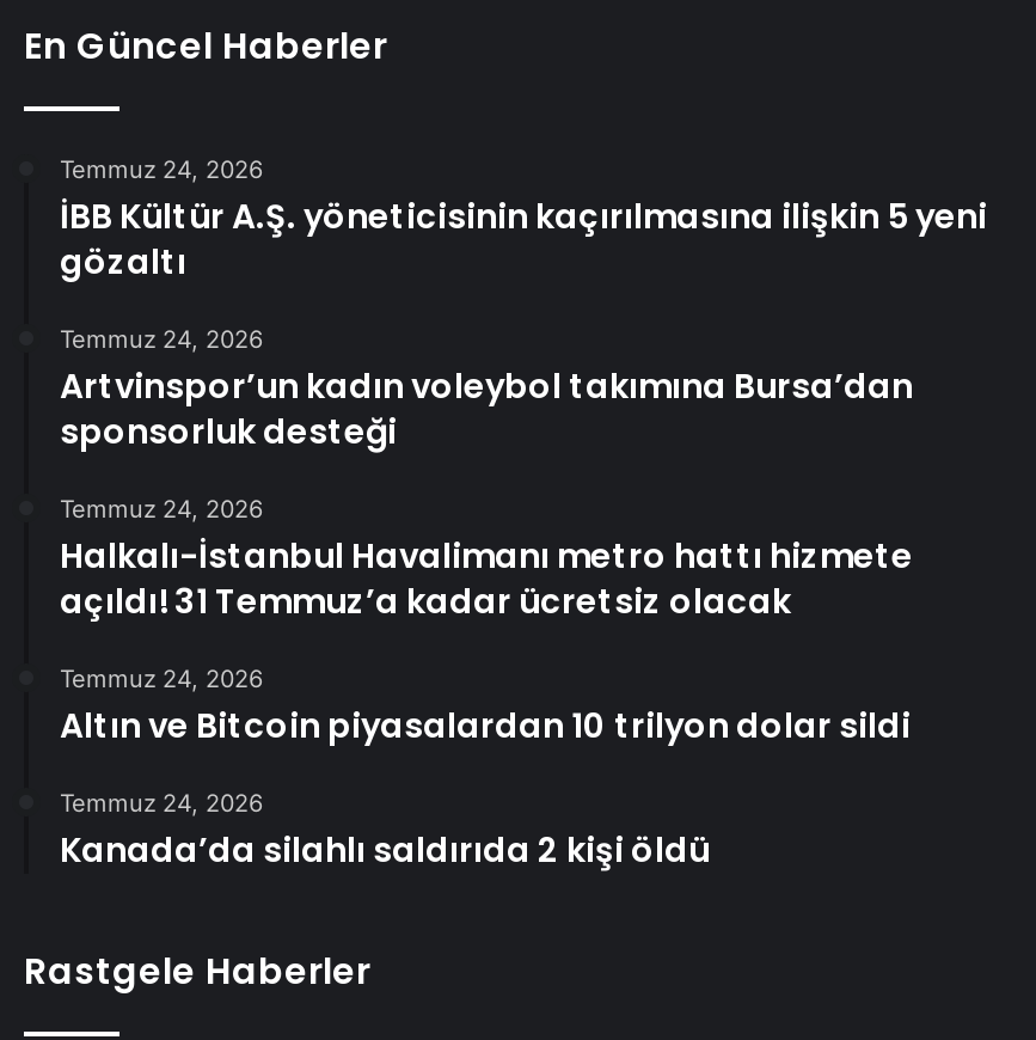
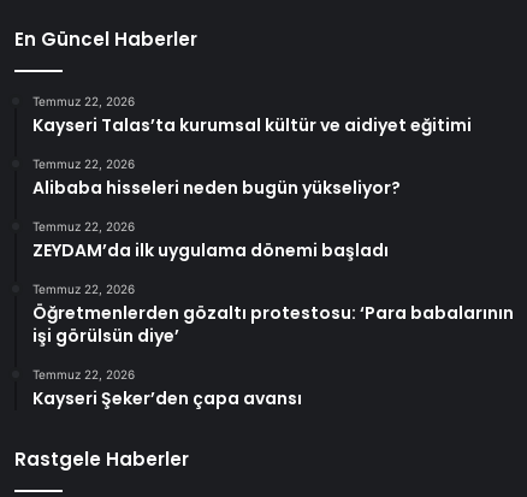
- Temmuz 24, 2026
- İBB Kültür A.Ş. yöneticisinin kaçırılmasına ilişkin 5 yeni
- gözaltı
+ Temmuz 22, 2026
+ Kayseri Talas’ta kurumsal kültür ve aidiyet eğitimi

- Temmuz 24, 2026
- Artvinspor’un kadın voleybol takımına Bursa’dan
- sponsorluk desteği
+ Temmuz 22, 2026
+ Alibaba hisseleri neden bugün yükseliyor?

- Temmuz 24, 2026
- Halkalı-İstanbul Havalimanı metro hattı hizmete
- açıldı! 31 Temmuz’a kadar ücretsiz olacak
+ Temmuz 22, 2026
+ ZEYDAM’da ilk uygulama dönemi başladı

- Temmuz 24, 2026
- Altın ve Bitcoin piyasalardan 10 trilyon dolar sildi
+ Temmuz 22, 2026
+ Öğretmenlerden gözaltı protestosu: ‘Para babalarının
+ işi görülsün diye’

- Temmuz 24, 2026
- Kanada’da silahlı saldırıda 2 kişi öldü
+ Temmuz 22, 2026
+ Kayseri Şeker’den çapa avansı
